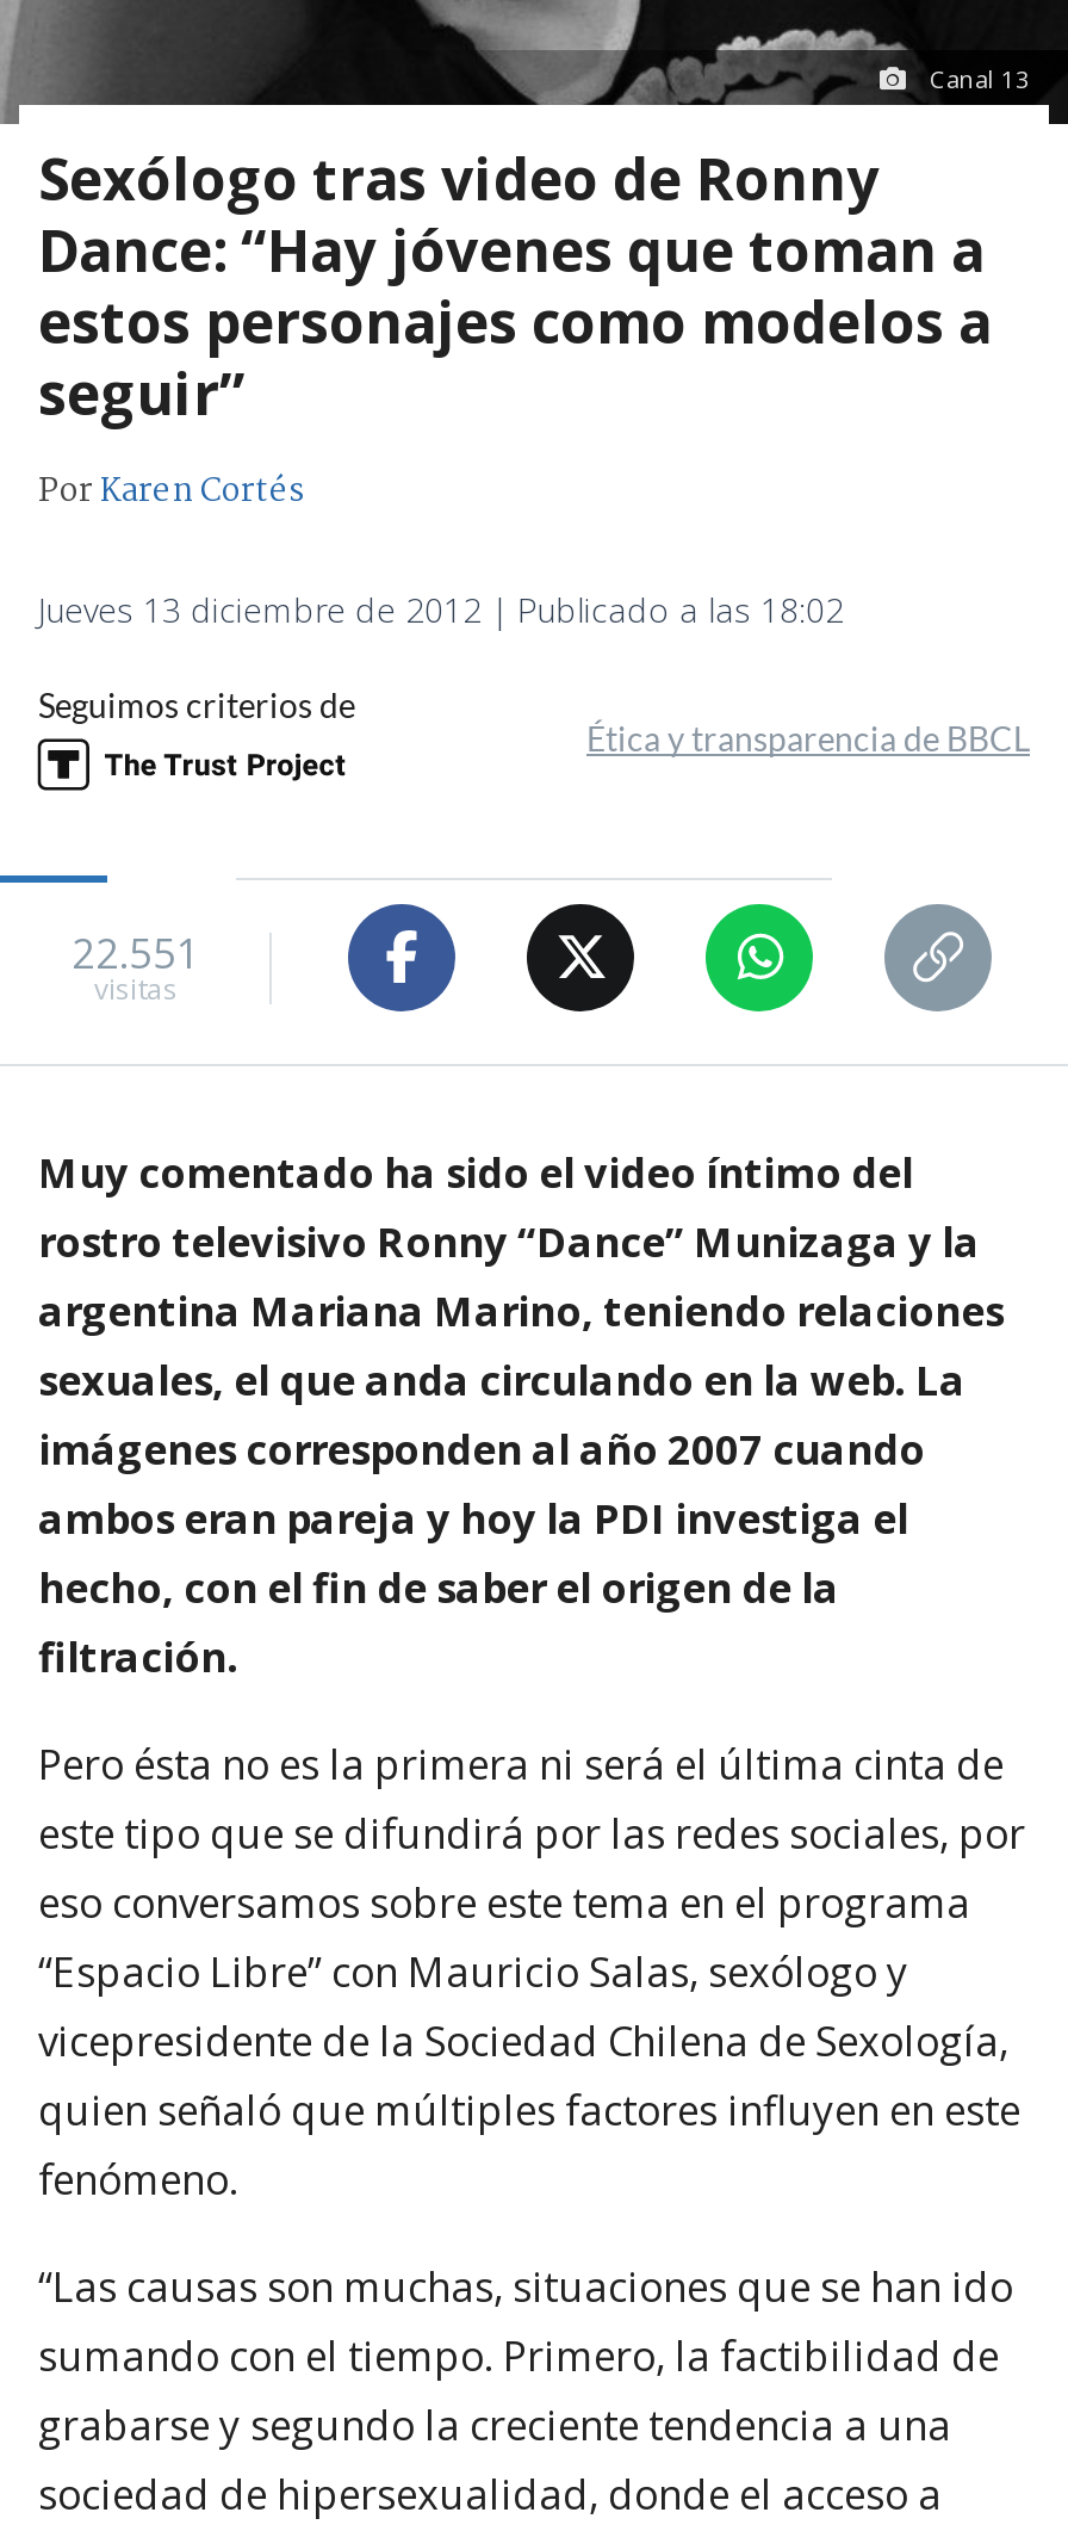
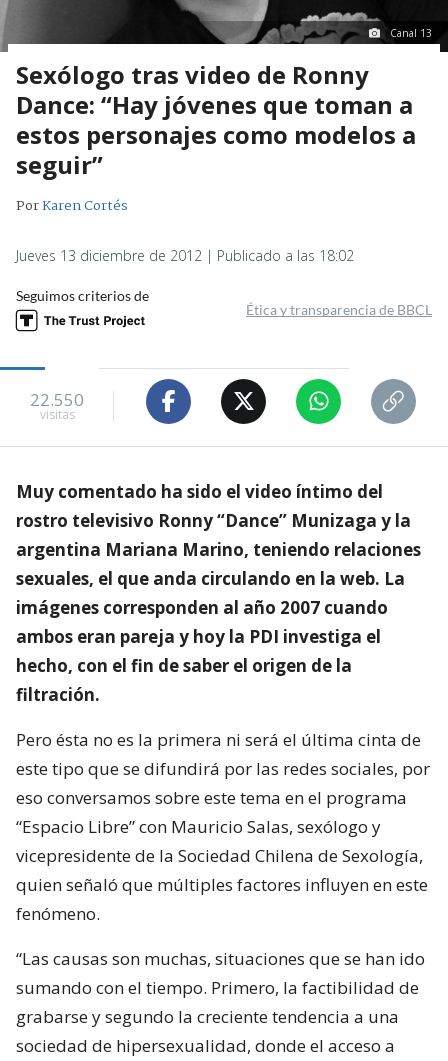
- 22.551
+ 22.550
